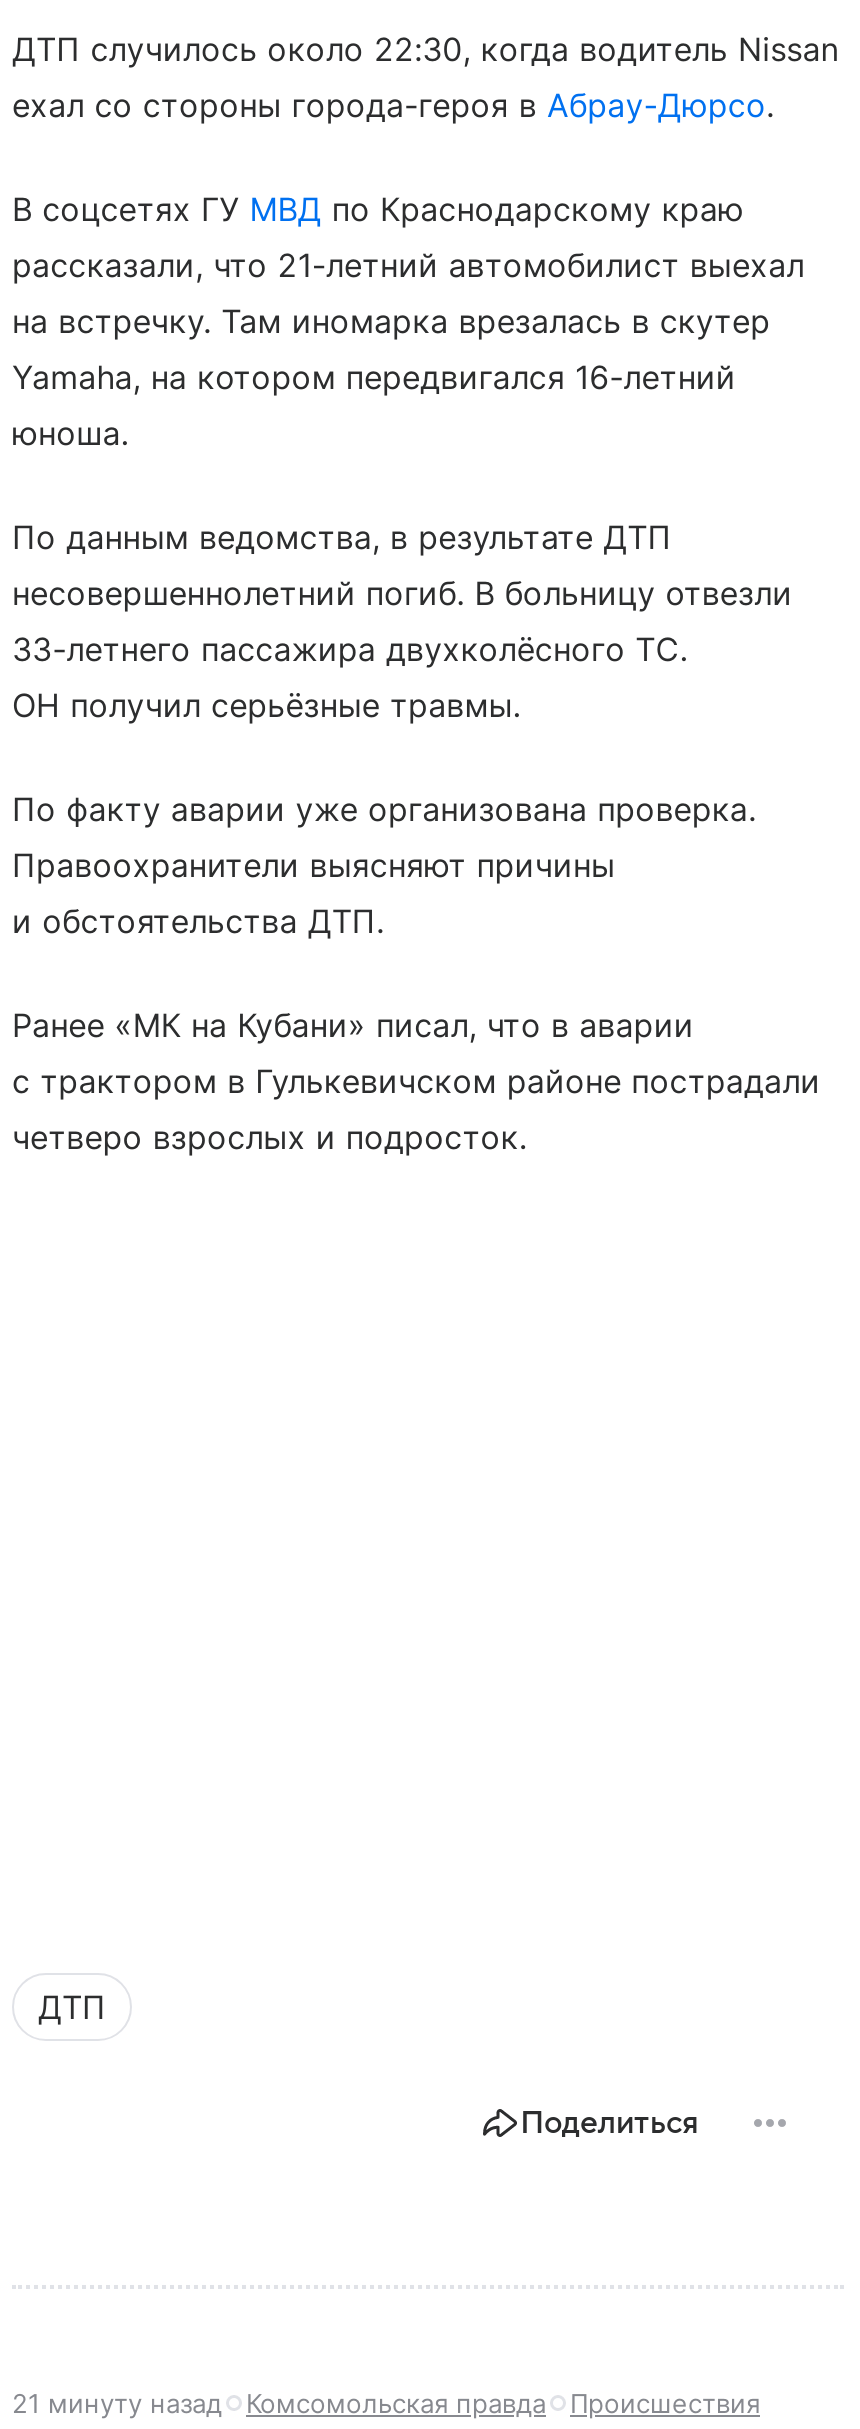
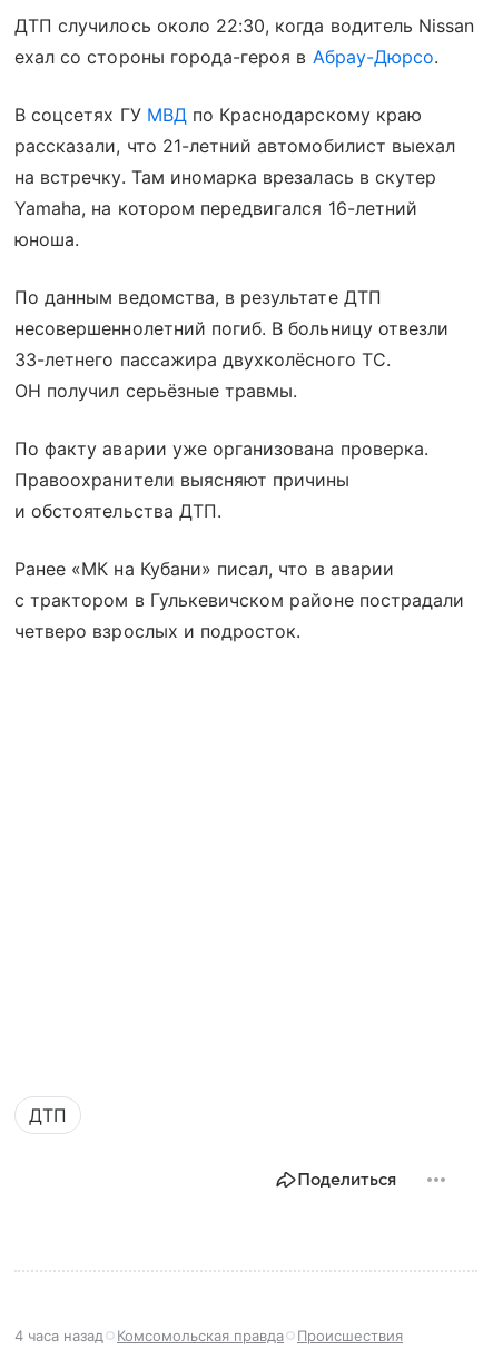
- 21 минуту назад Комсомольская правда Происшествия
+ 4 часа назад Комсомольская правда Происшествия
